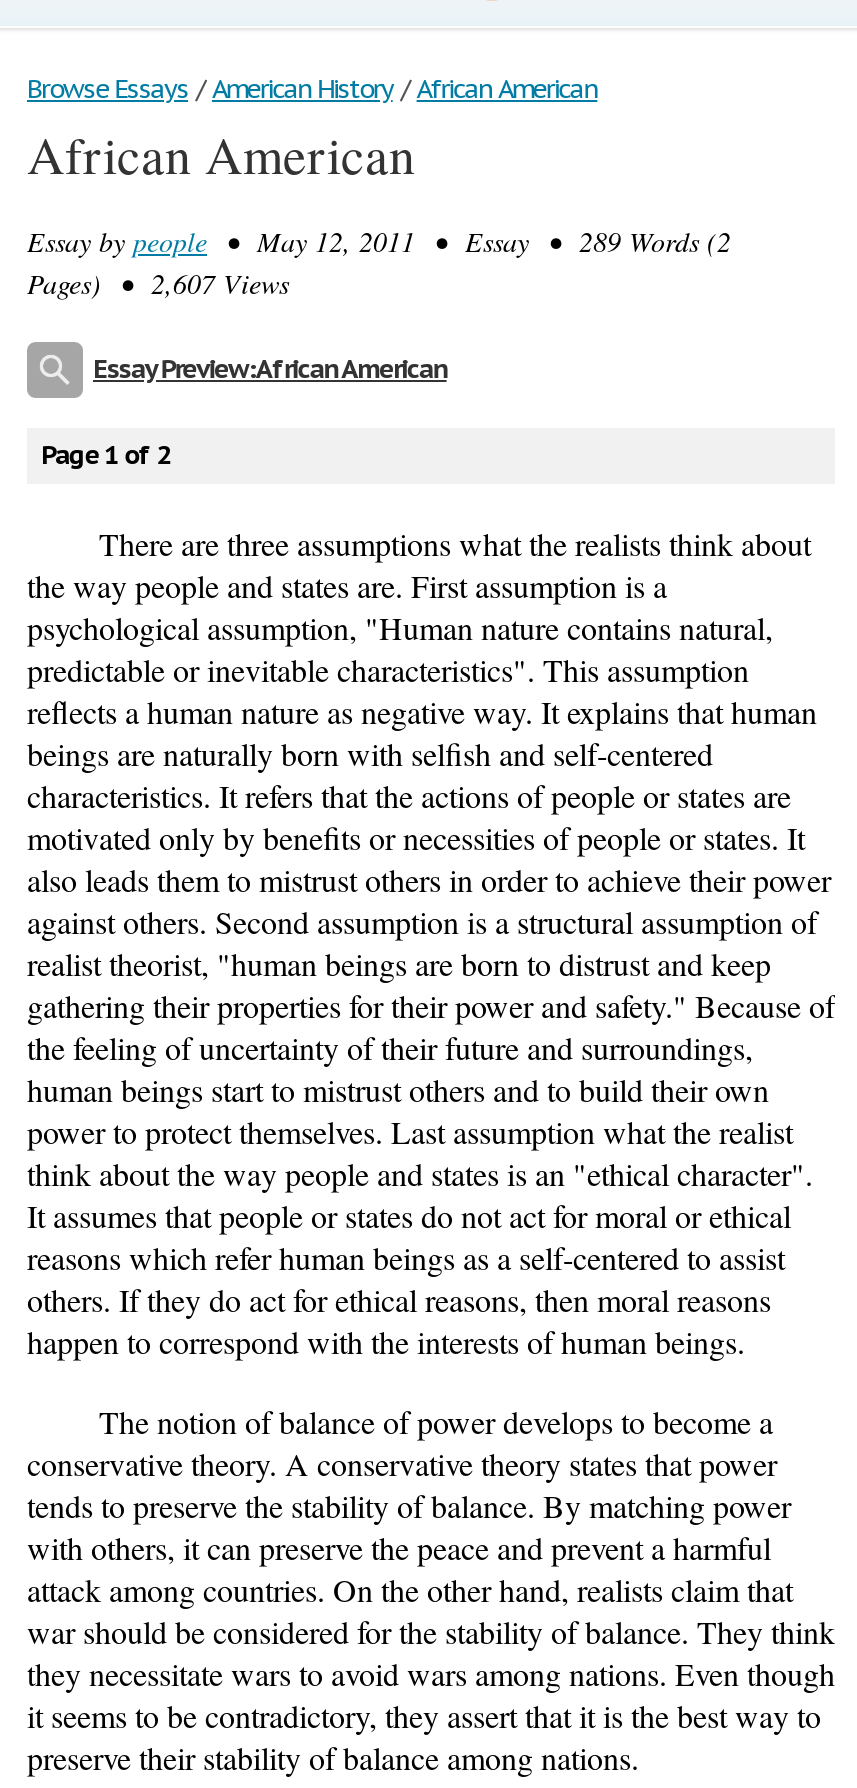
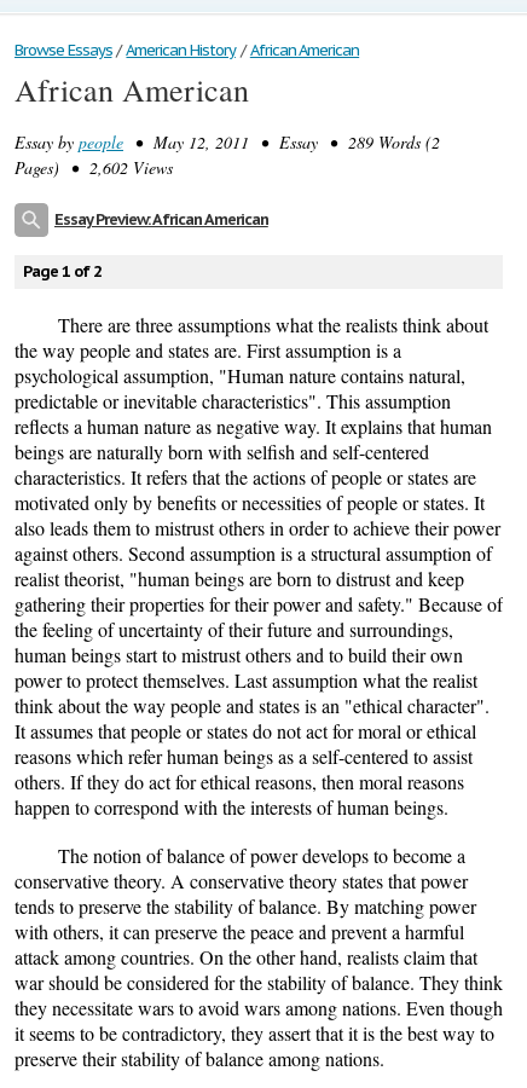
- Pages) • 2,607 Views
+ Pages) • 2,602 Views
